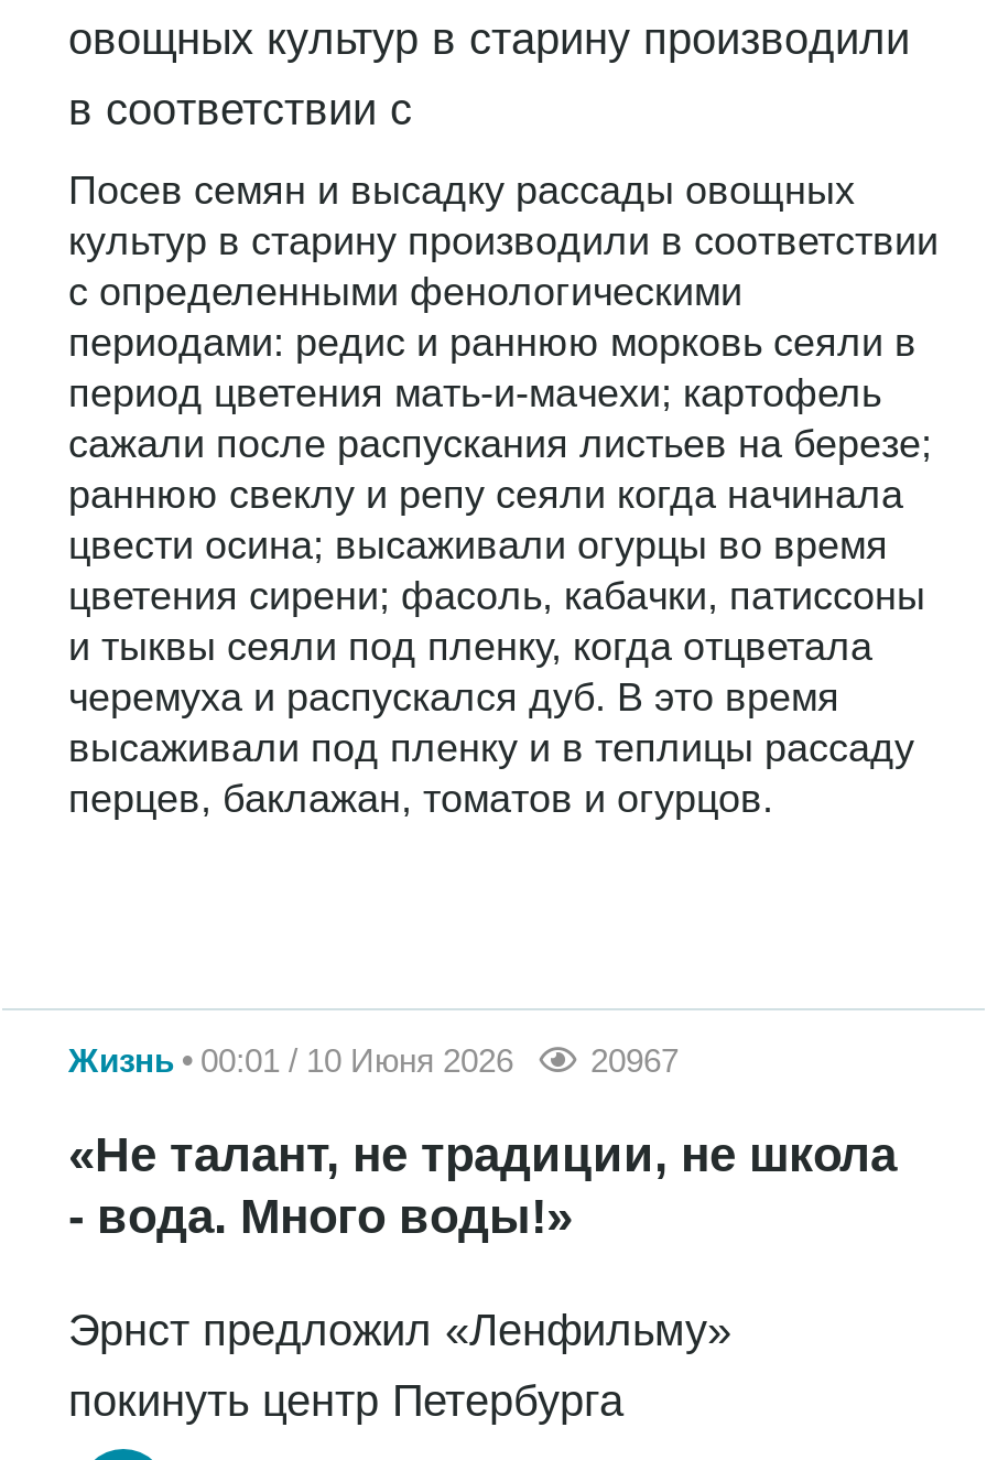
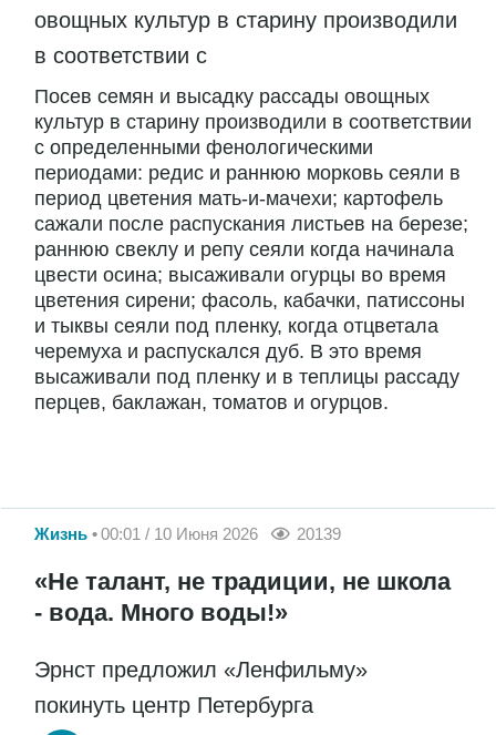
- 20967
+ 20139
